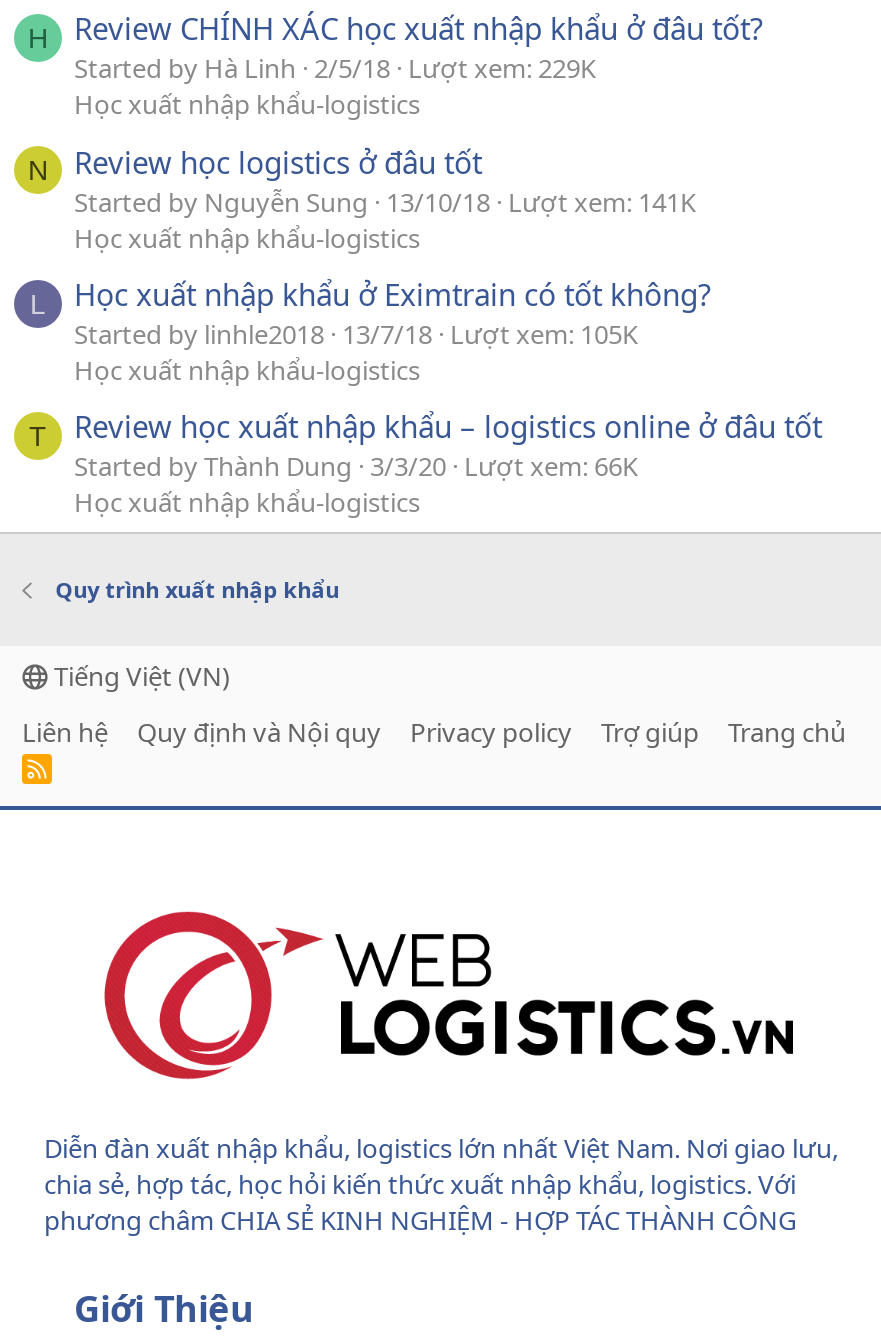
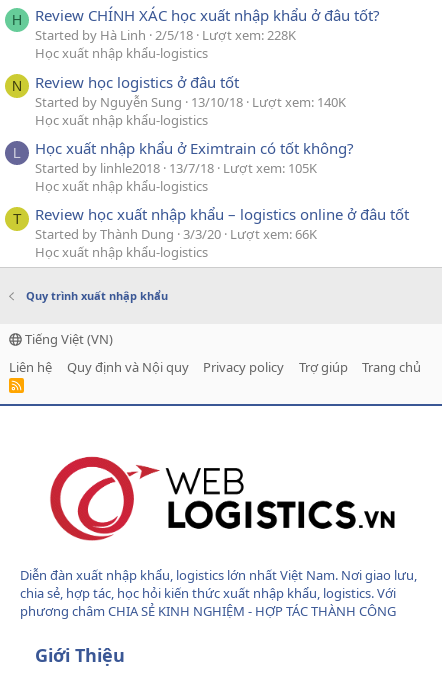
- Started by Hà Linh 2/5/18 Lượt xem: 229K
+ Started by Hà Linh 2/5/18 Lượt xem: 228K

- Started by Nguyễn Sung 13/10/18 Lượt xem: 141K
+ Started by Nguyễn Sung 13/10/18 Lượt xem: 140K
